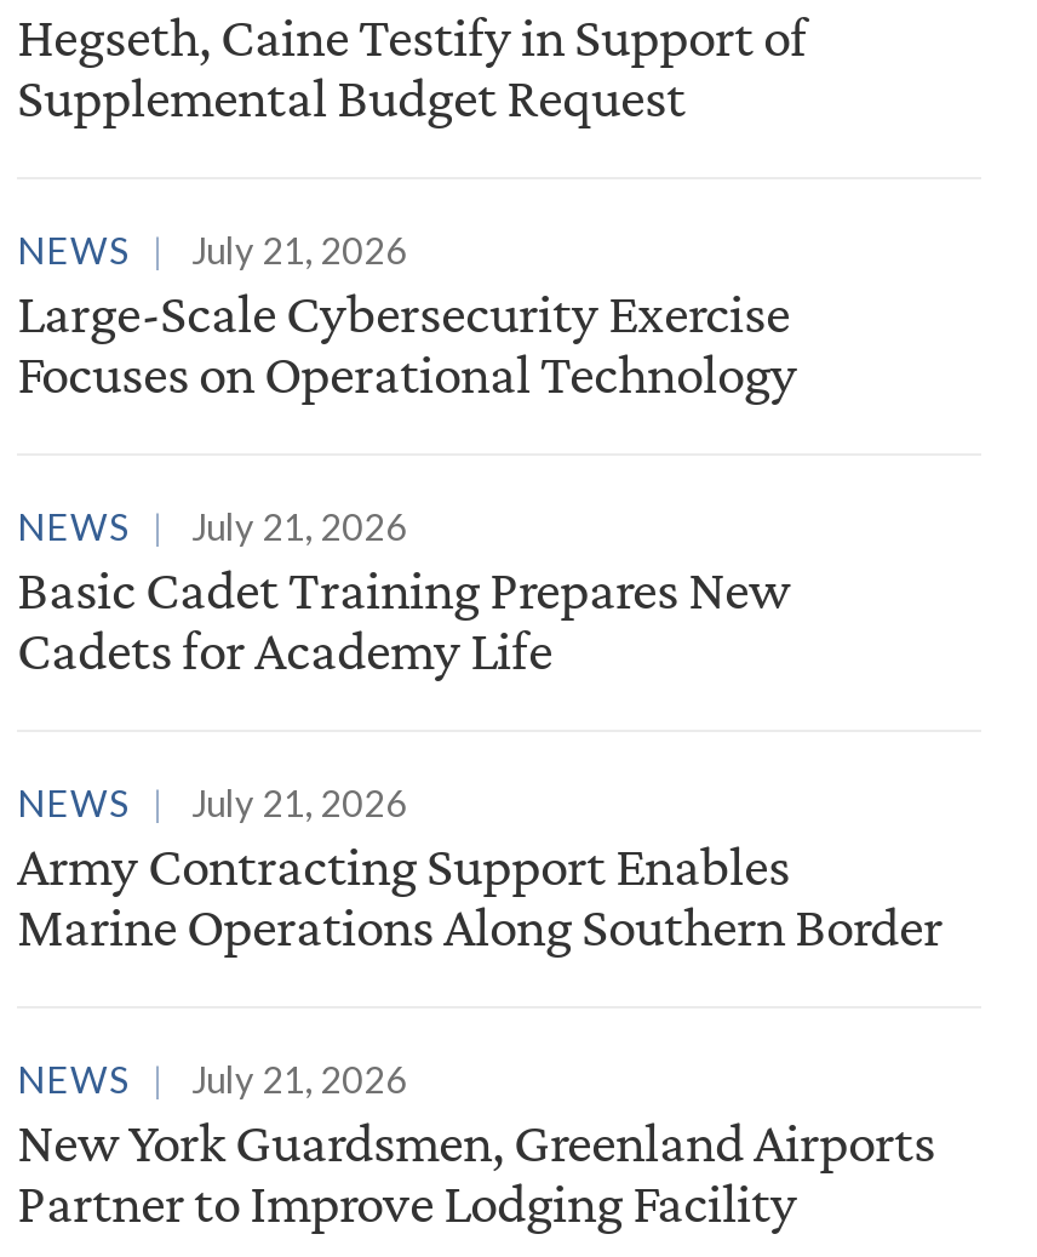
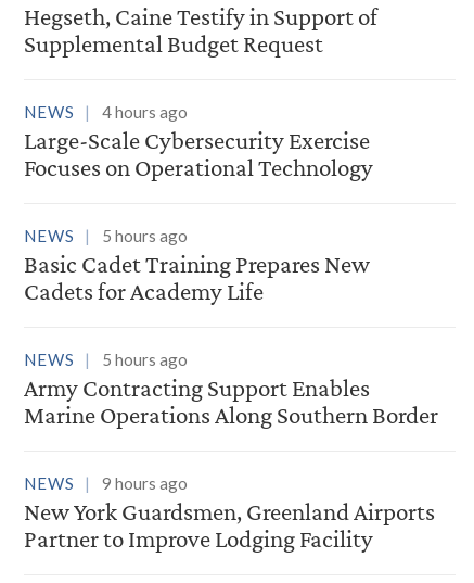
- NEWS July 21, 2026
+ NEWS 4 hours ago

- NEWS July 21, 2026
+ NEWS 5 hours ago

- NEWS July 21, 2026
+ NEWS 5 hours ago

- NEWS July 21, 2026
+ NEWS 9 hours ago
